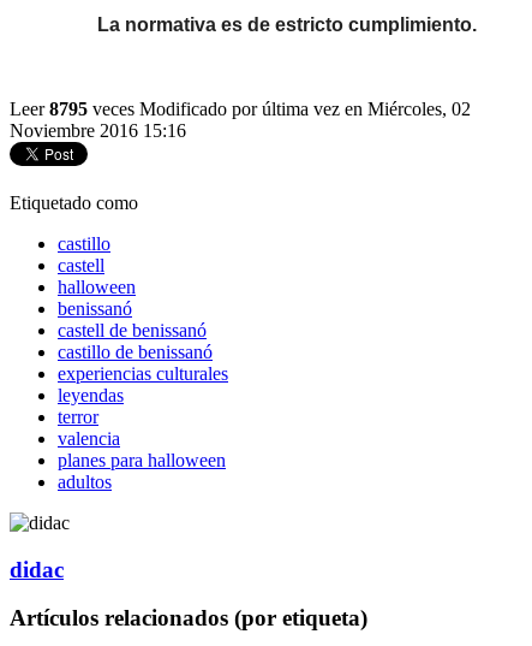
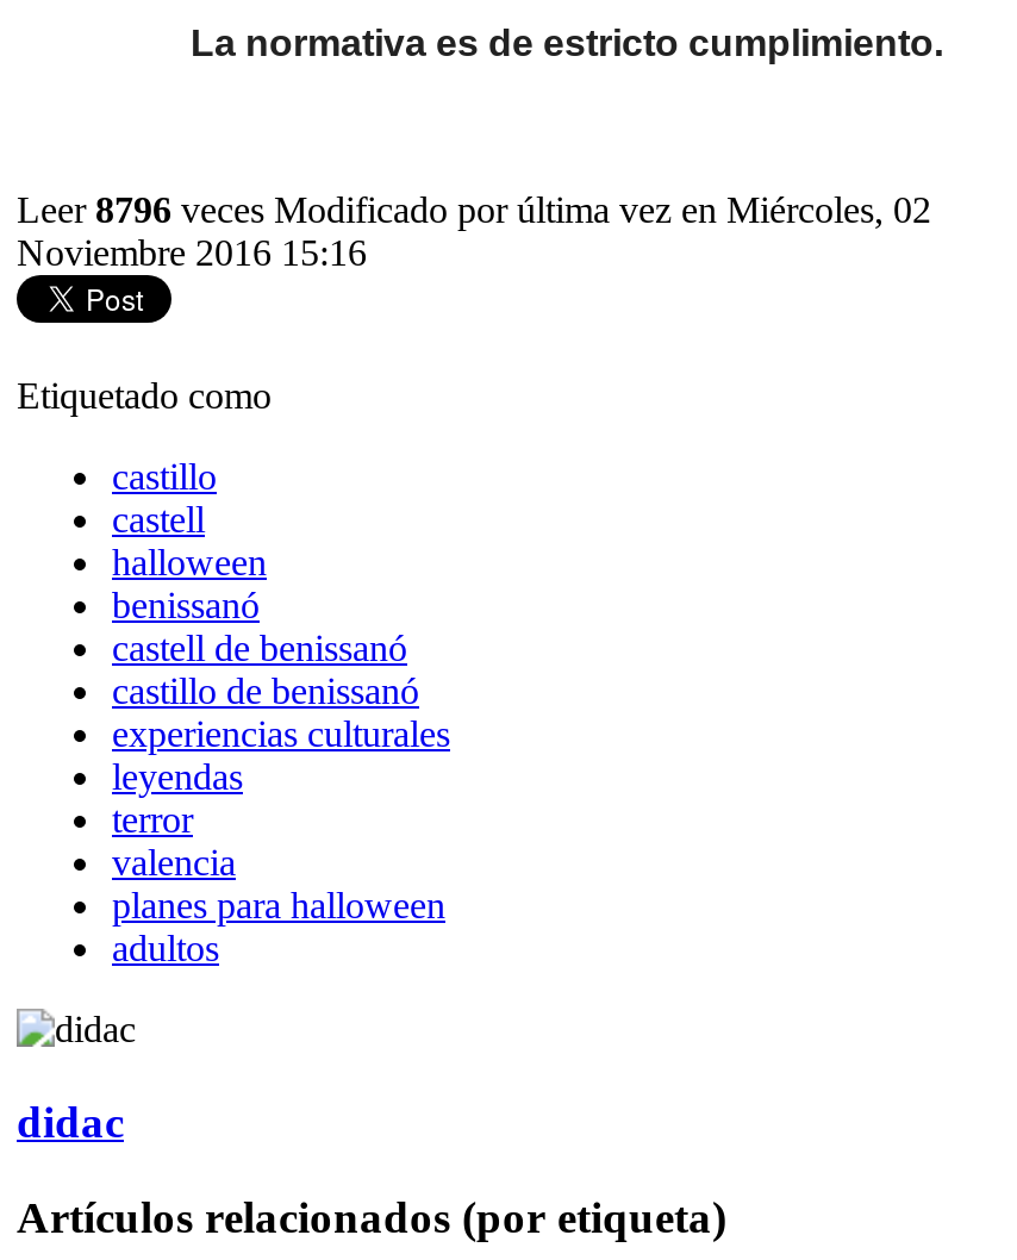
- Leer 8795 veces Modificado por última vez en Miércoles, 02
+ Leer 8796 veces Modificado por última vez en Miércoles, 02
